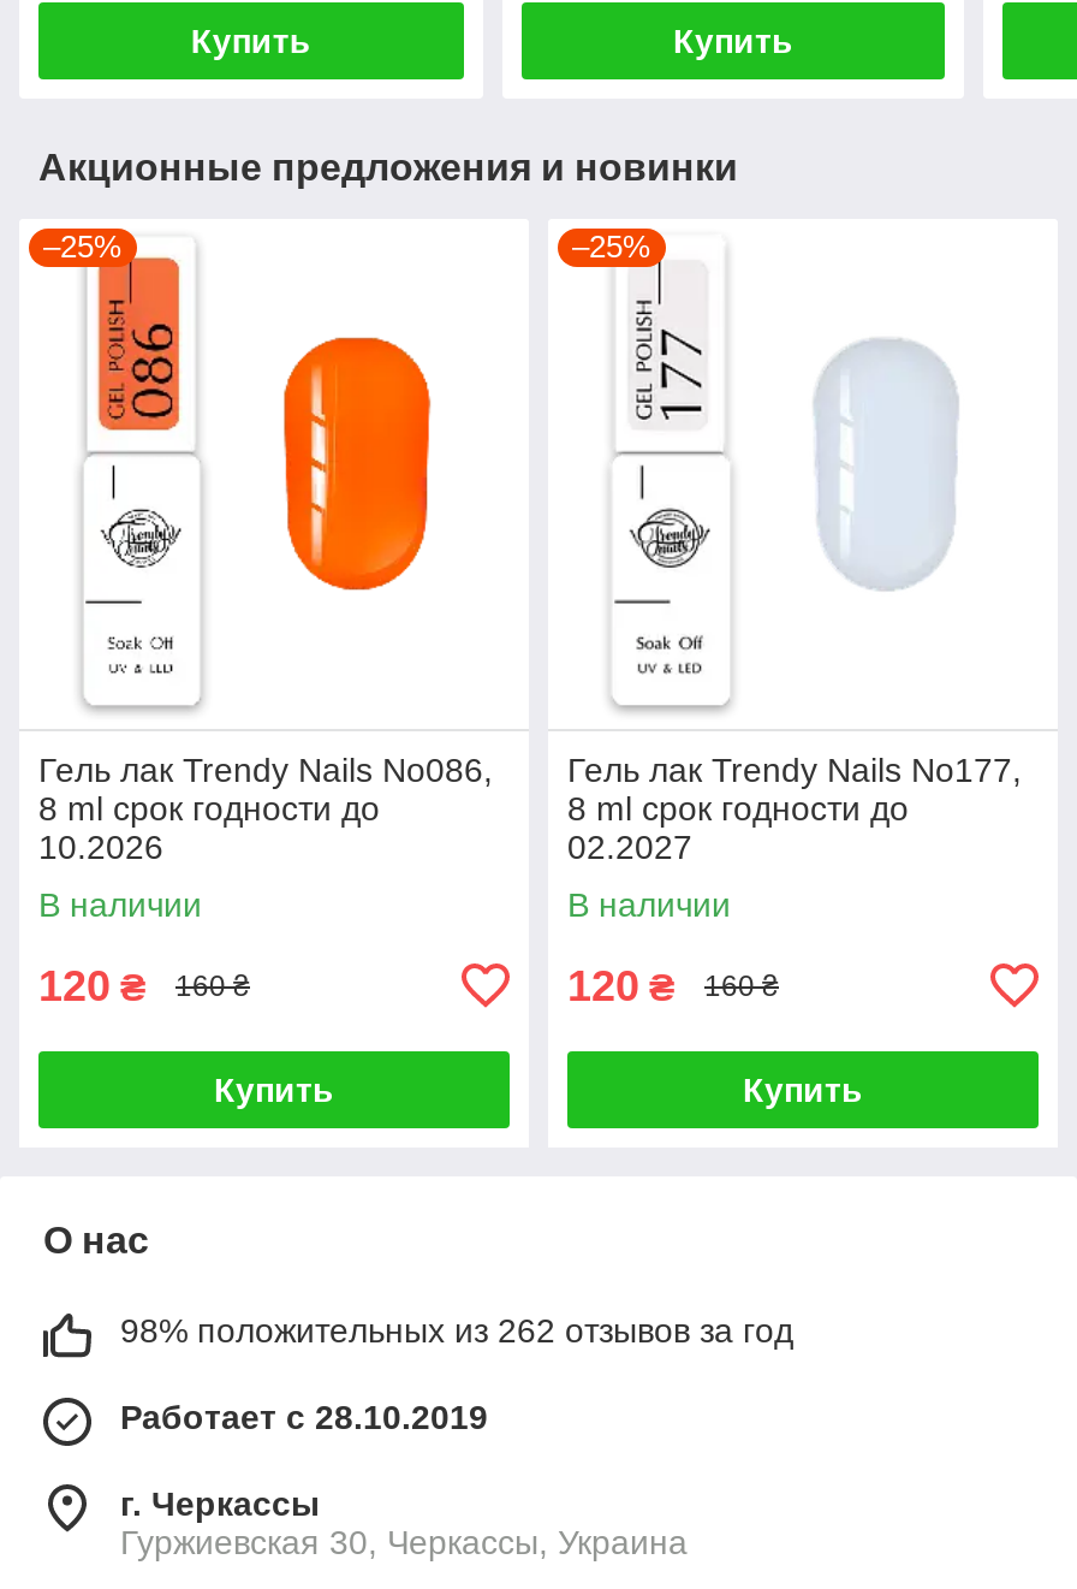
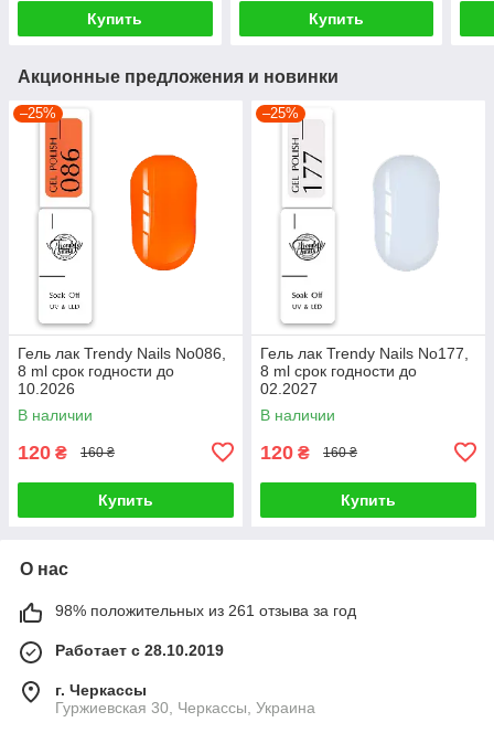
- 98% положительных из 262 отзывов за год
+ 98% положительных из 261 отзыва за год
